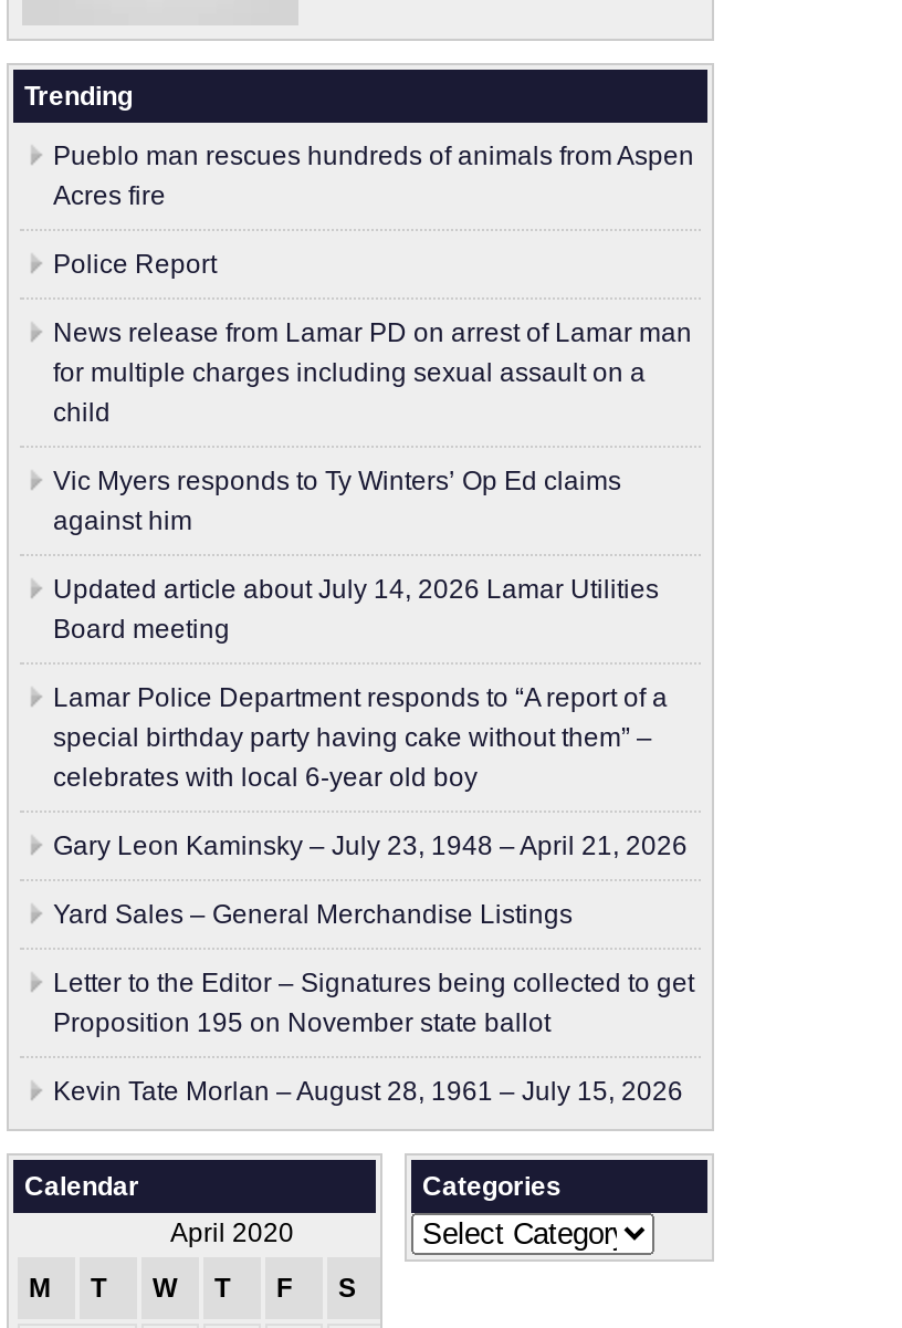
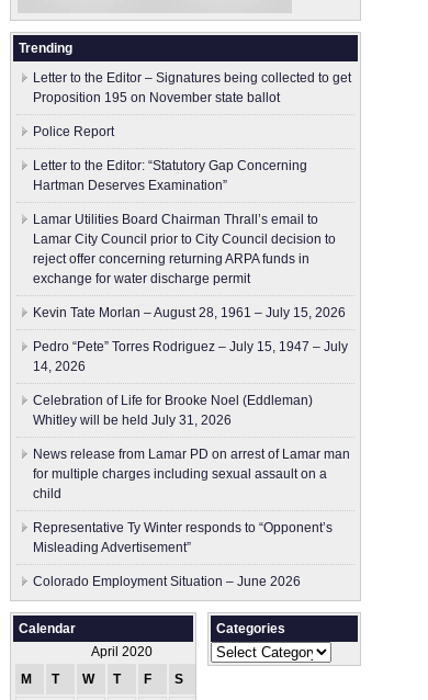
- Pueblo man rescues hundreds of animals from Aspen
- Acres fire

+ Letter to the Editor: “Statutory Gap Concerning
+ Hartman Deserves Examination”
+ Lamar Utilities Board Chairman Thrall’s email to
+ Lamar City Council prior to City Council decision to
+ reject offer concerning returning ARPA funds in
+ exchange for water discharge permit
+ Pedro “Pete” Torres Rodriguez – July 15, 1947 – July
+ 14, 2026
+ Celebration of Life for Brooke Noel (Eddleman)
+ Whitley will be held July 31, 2026

moved down: News release from Lamar PD on arrest of Lamar man | for multiple charges including sexual assault on a | child

- Vic Myers responds to Ty Winters’ Op Ed claims
- against him
- Updated article about July 14, 2026 Lamar Utilities
- Board meeting
- Lamar Police Department responds to “A report of a
- special birthday party having cake without them” –
- celebrates with local 6-year old boy
- Gary Leon Kaminsky – July 23, 1948 – April 21, 2026
- Yard Sales – General Merchandise Listings
+ Representative Ty Winter responds to “Opponent’s
+ Misleading Advertisement”
+ Colorado Employment Situation – June 2026

moved up: Letter to the Editor – Signatures being collected to get | Proposition 195 on November state ballot

moved up: Kevin Tate Morlan – August 28, 1961 – July 15, 2026
